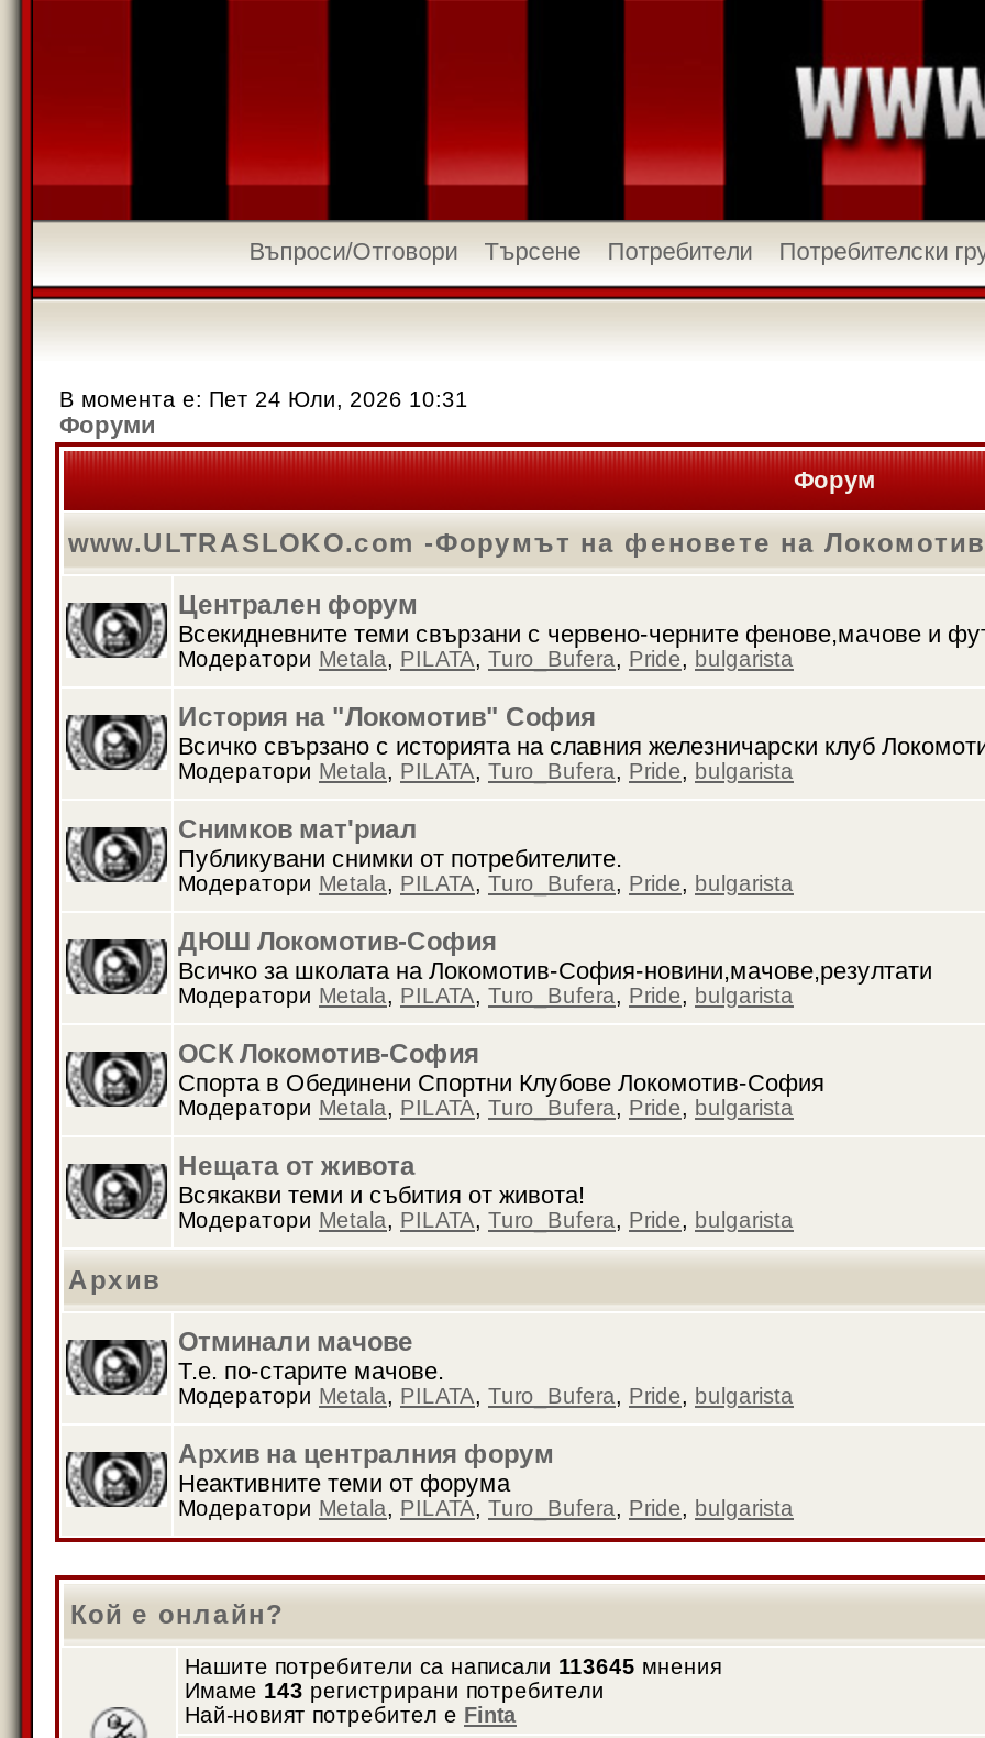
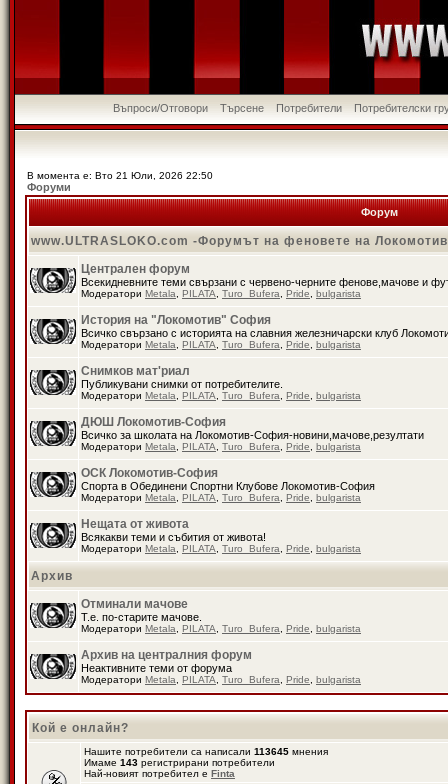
- В момента е: Пет 24 Юли, 2026 10:31
+ В момента е: Вто 21 Юли, 2026 22:50
